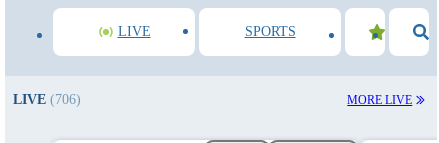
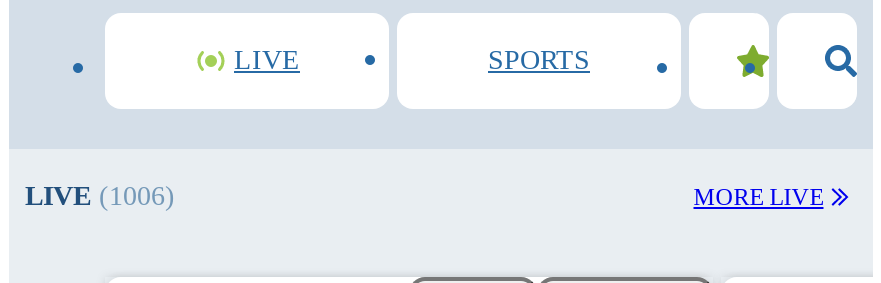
- LIVE (706)
+ LIVE (1006)
